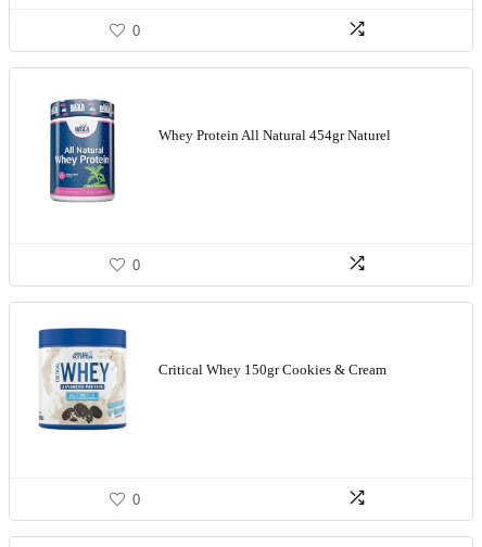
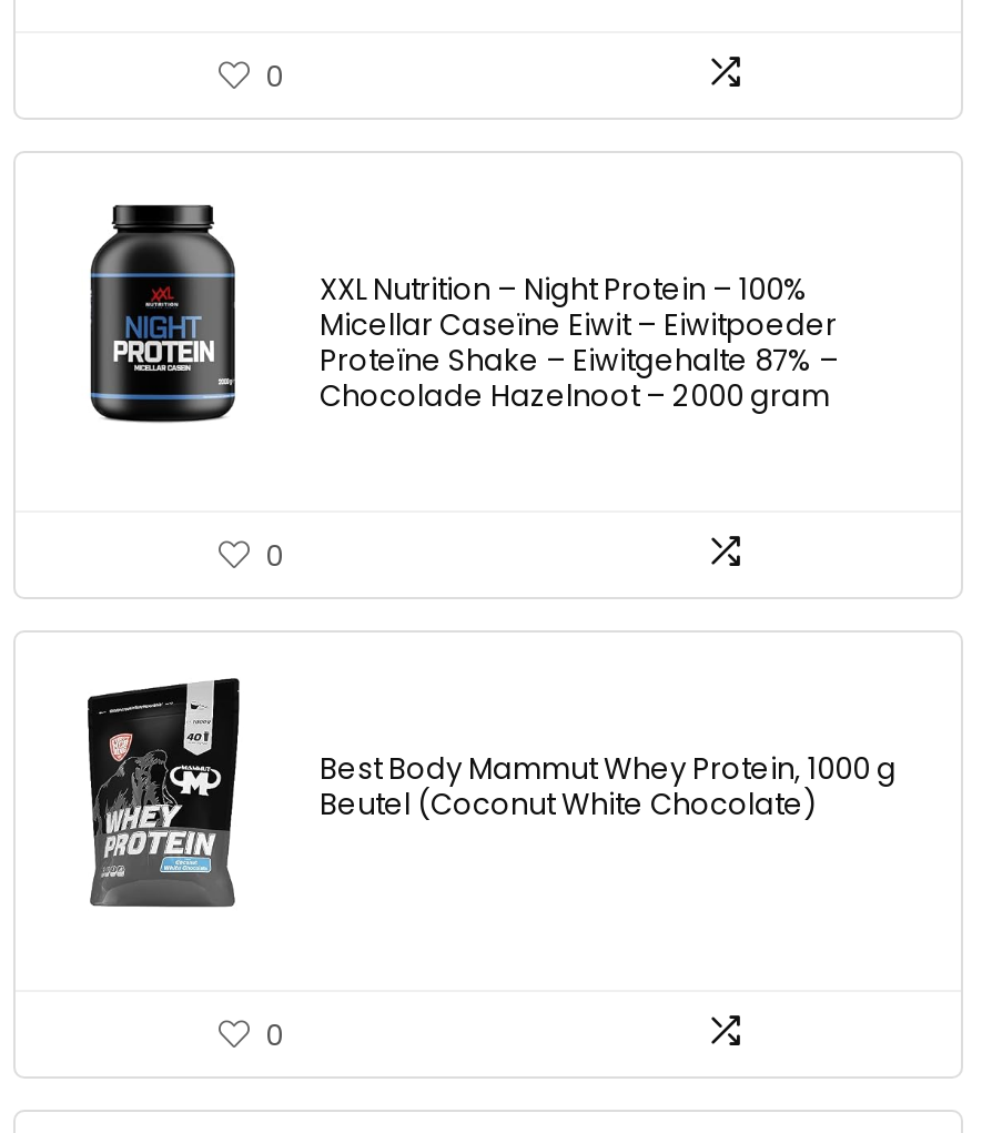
- [image]
- Whey Protein All Natural 454gr Naturel
+ [image]
+ XXL Nutrition – Night Protein – 100%
+ Micellar Caseïne Eiwit – Eiwitpoeder
+ Proteïne Shake – Eiwitgehalte 87% –
+ Chocolade Hazelnoot – 2000 gram

- [image]
- Critical Whey 150gr Cookies & Cream
+ [image]
+ Best Body Mammut Whey Protein, 1000 g
+ Beutel (Coconut White Chocolate)
